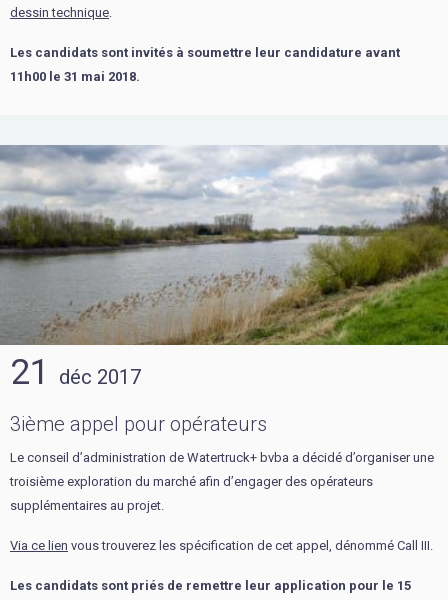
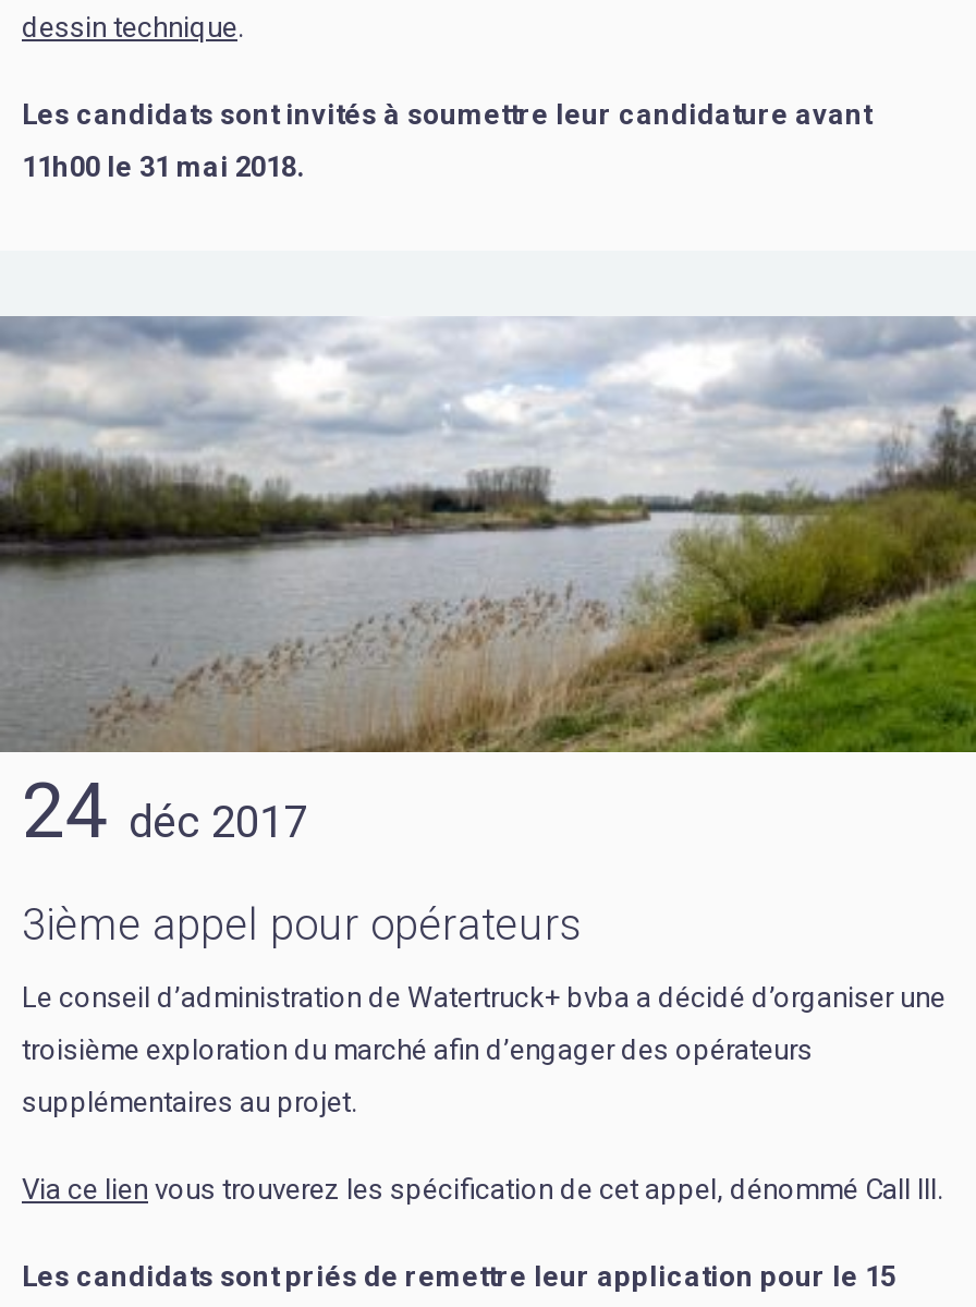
- 21 déc 2017
+ 24 déc 2017
